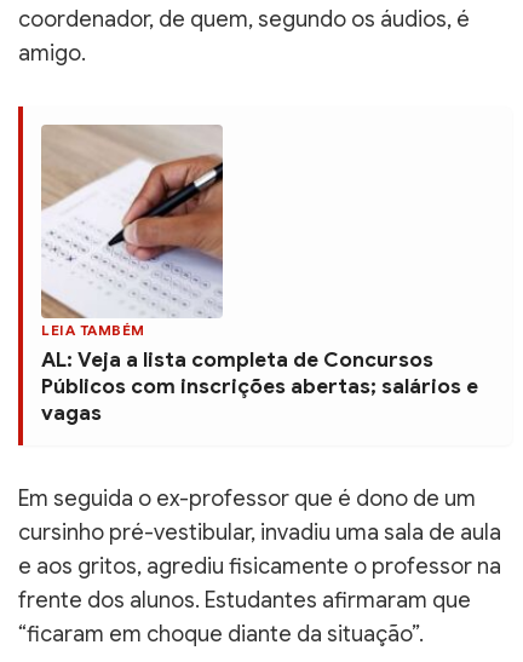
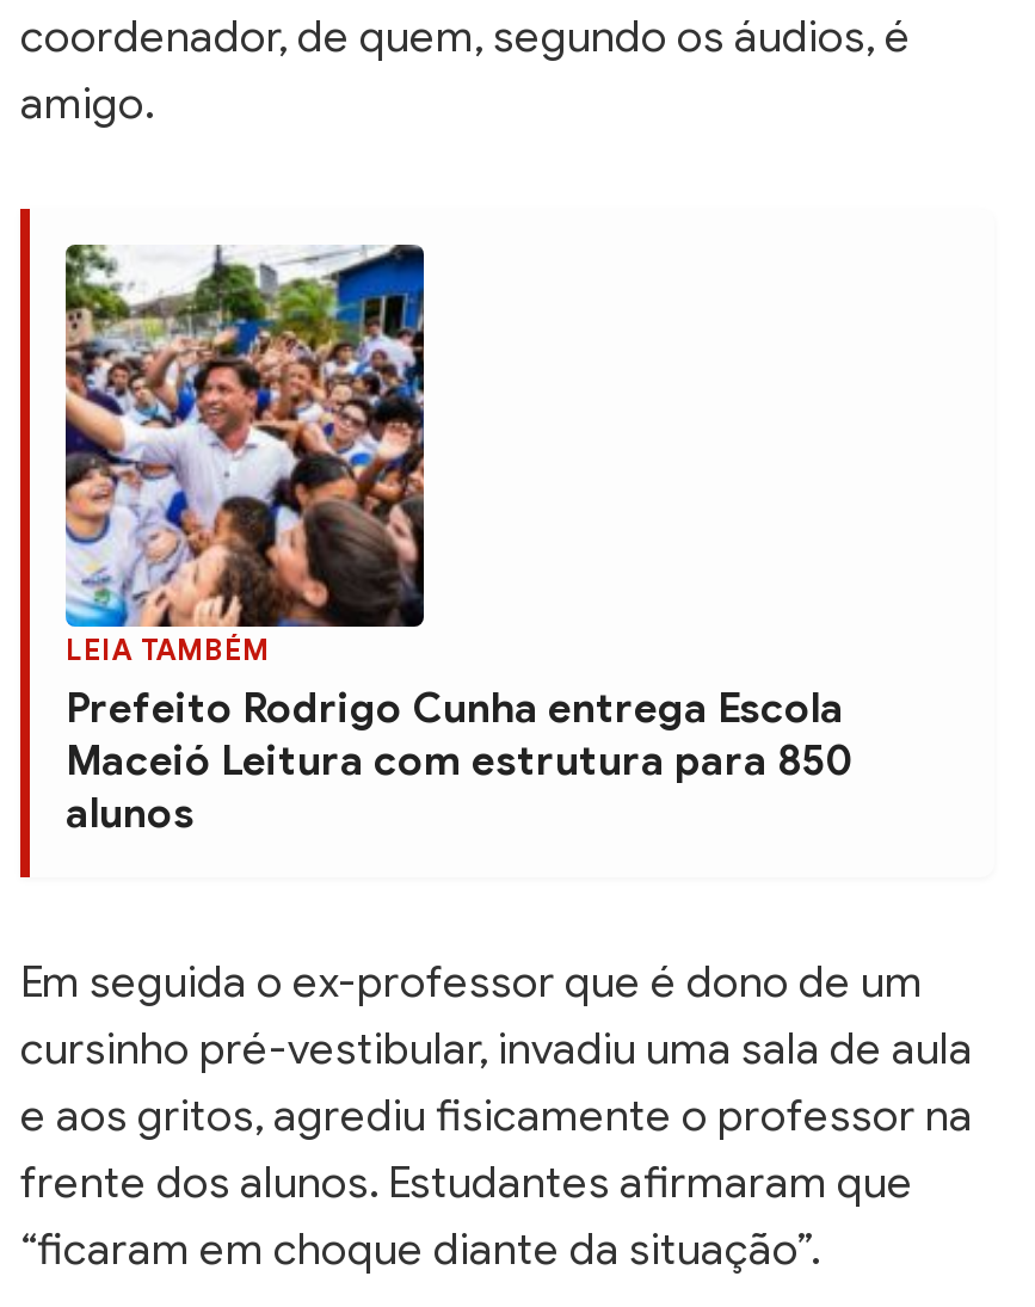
- [image]
- AL: Veja a lista completa de Concursos
- Públicos com inscrições abertas; salários e
- vagas
+ [image]
+ Prefeito Rodrigo Cunha entrega Escola
+ Maceió Leitura com estrutura para 850
+ alunos
